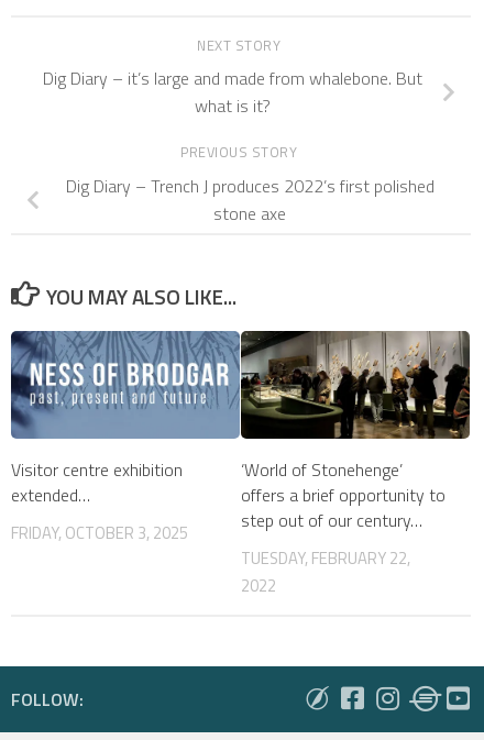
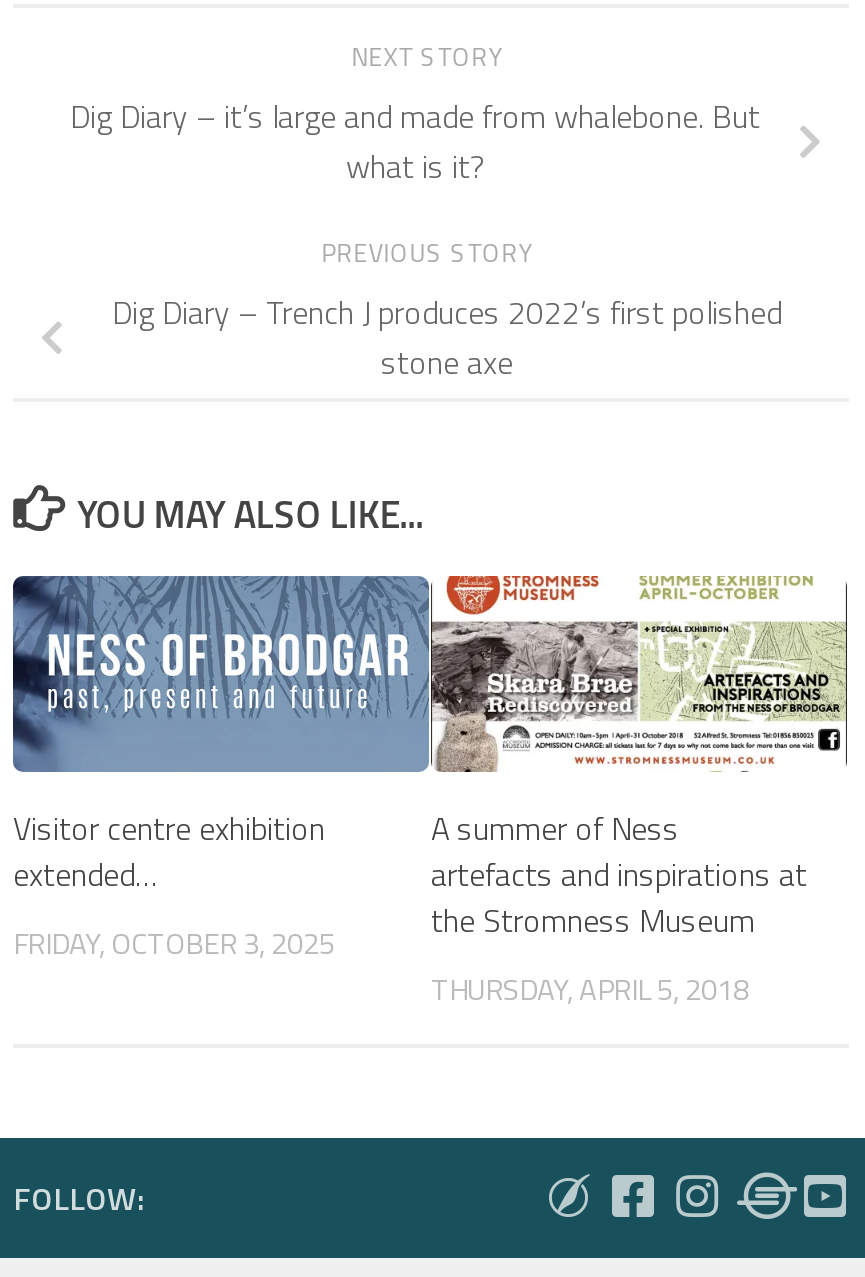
- [image]
- ‘World of Stonehenge’
- offers a brief opportunity to
- step out of our century…
+ [image]
+ A summer of Ness
+ artefacts and inspirations at
+ the Stromness Museum

- TUESDAY, FEBRUARY 22,
- 2022
+ THURSDAY, APRIL 5, 2018
